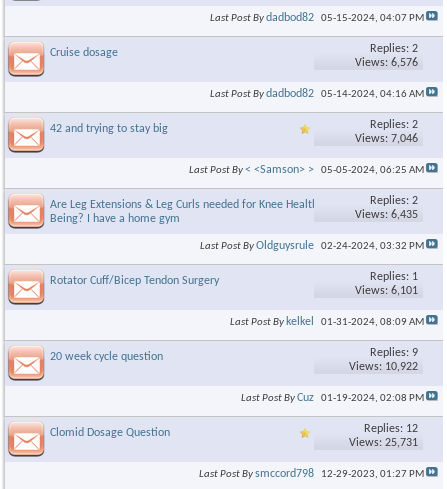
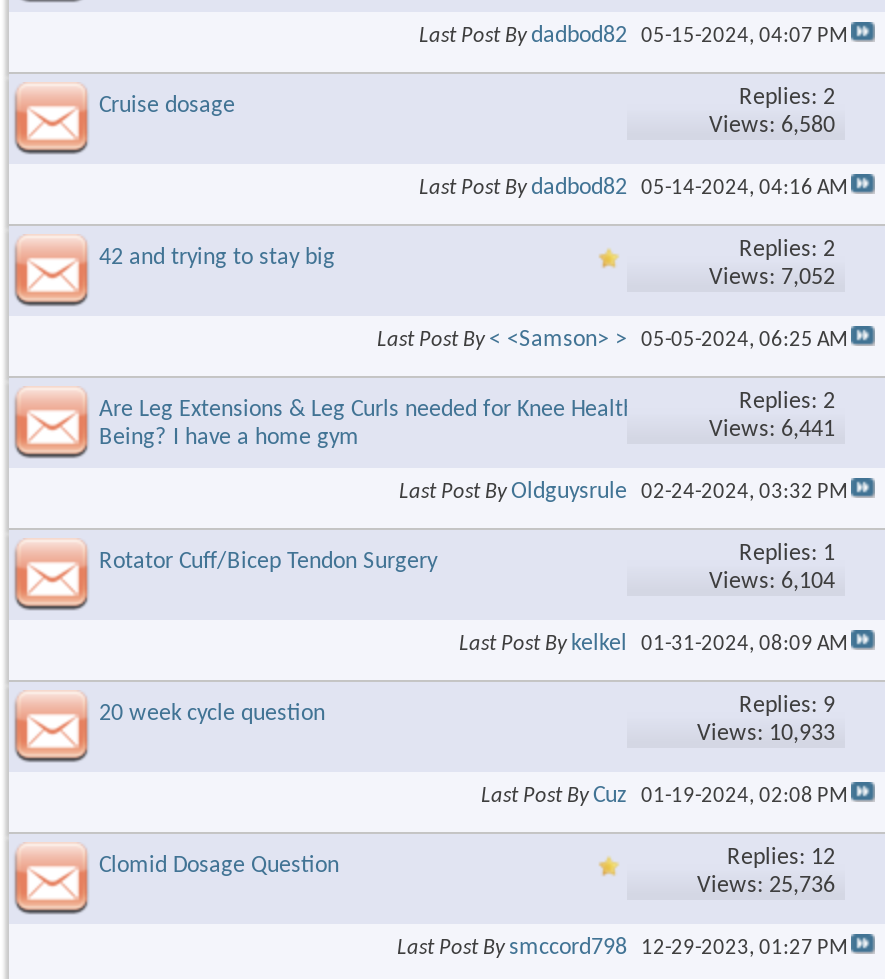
- Views: 6,576
+ Views: 6,580

- Views: 7,046
+ Views: 7,052

- Views: 6,435
+ Views: 6,441

- Views: 6,101
+ Views: 6,104

- Views: 10,922
+ Views: 10,933

- Views: 25,731
+ Views: 25,736
